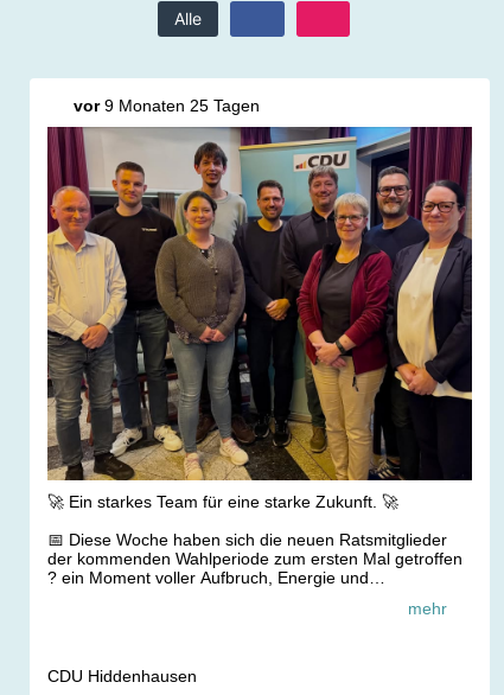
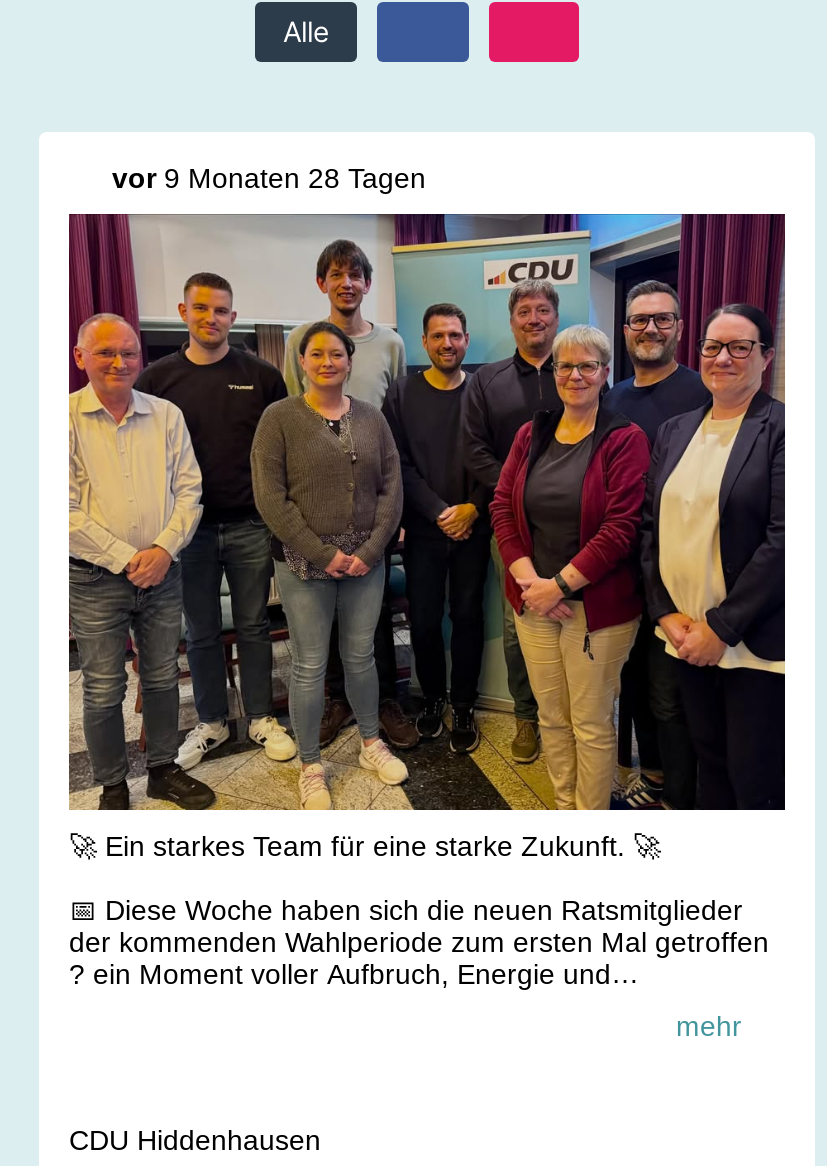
- vor 9 Monaten 25 Tagen
+ vor 9 Monaten 28 Tagen
